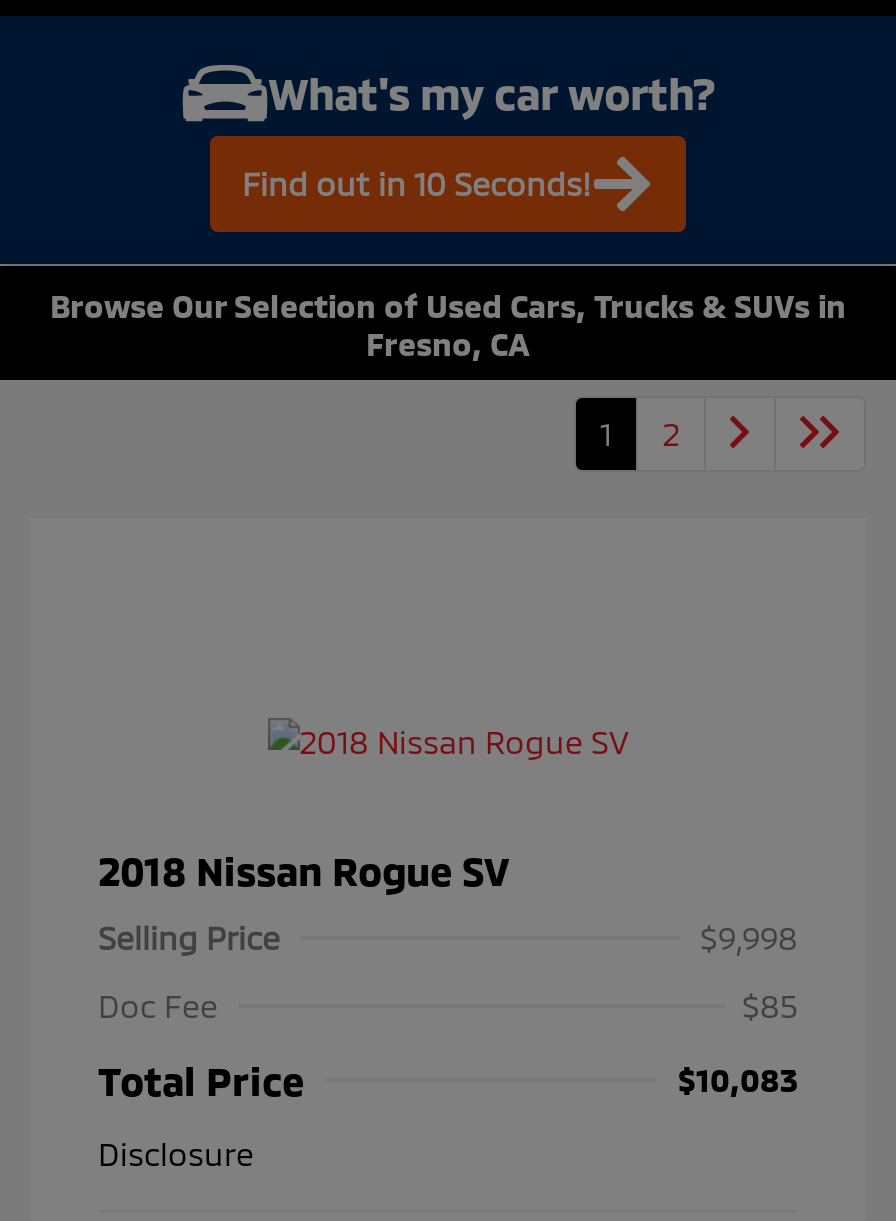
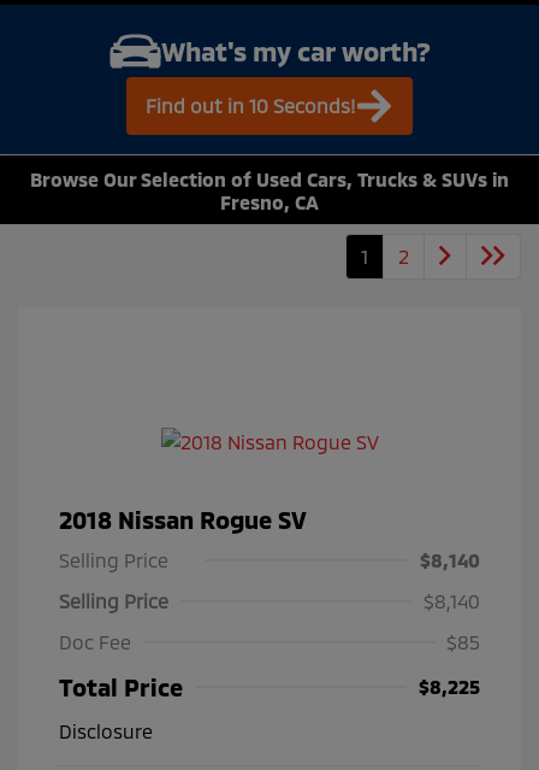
- $9,998
+ $8,140
+ Selling Price
+ $8,140

- $10,083
+ $8,225
